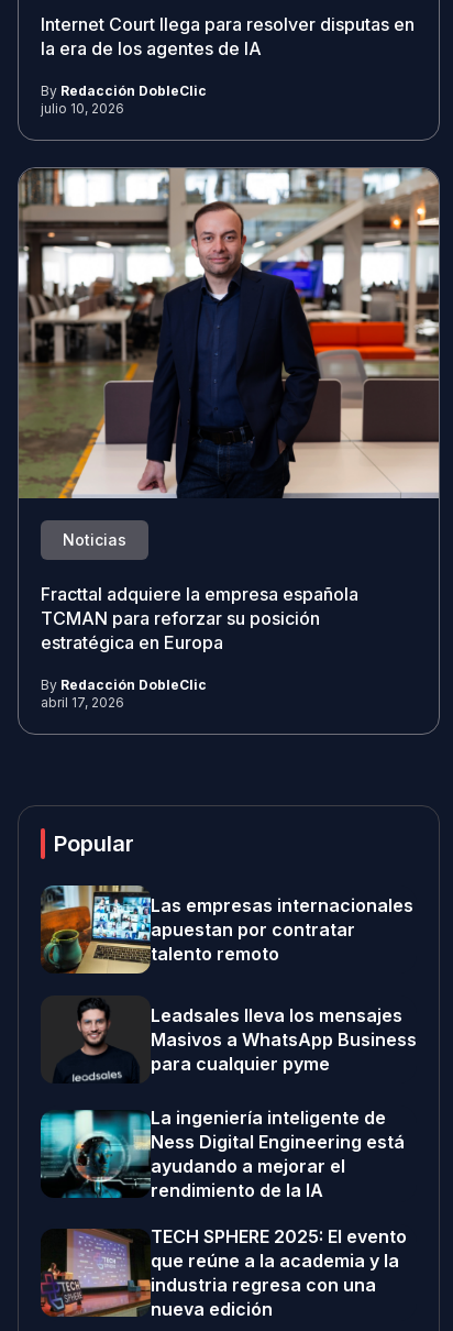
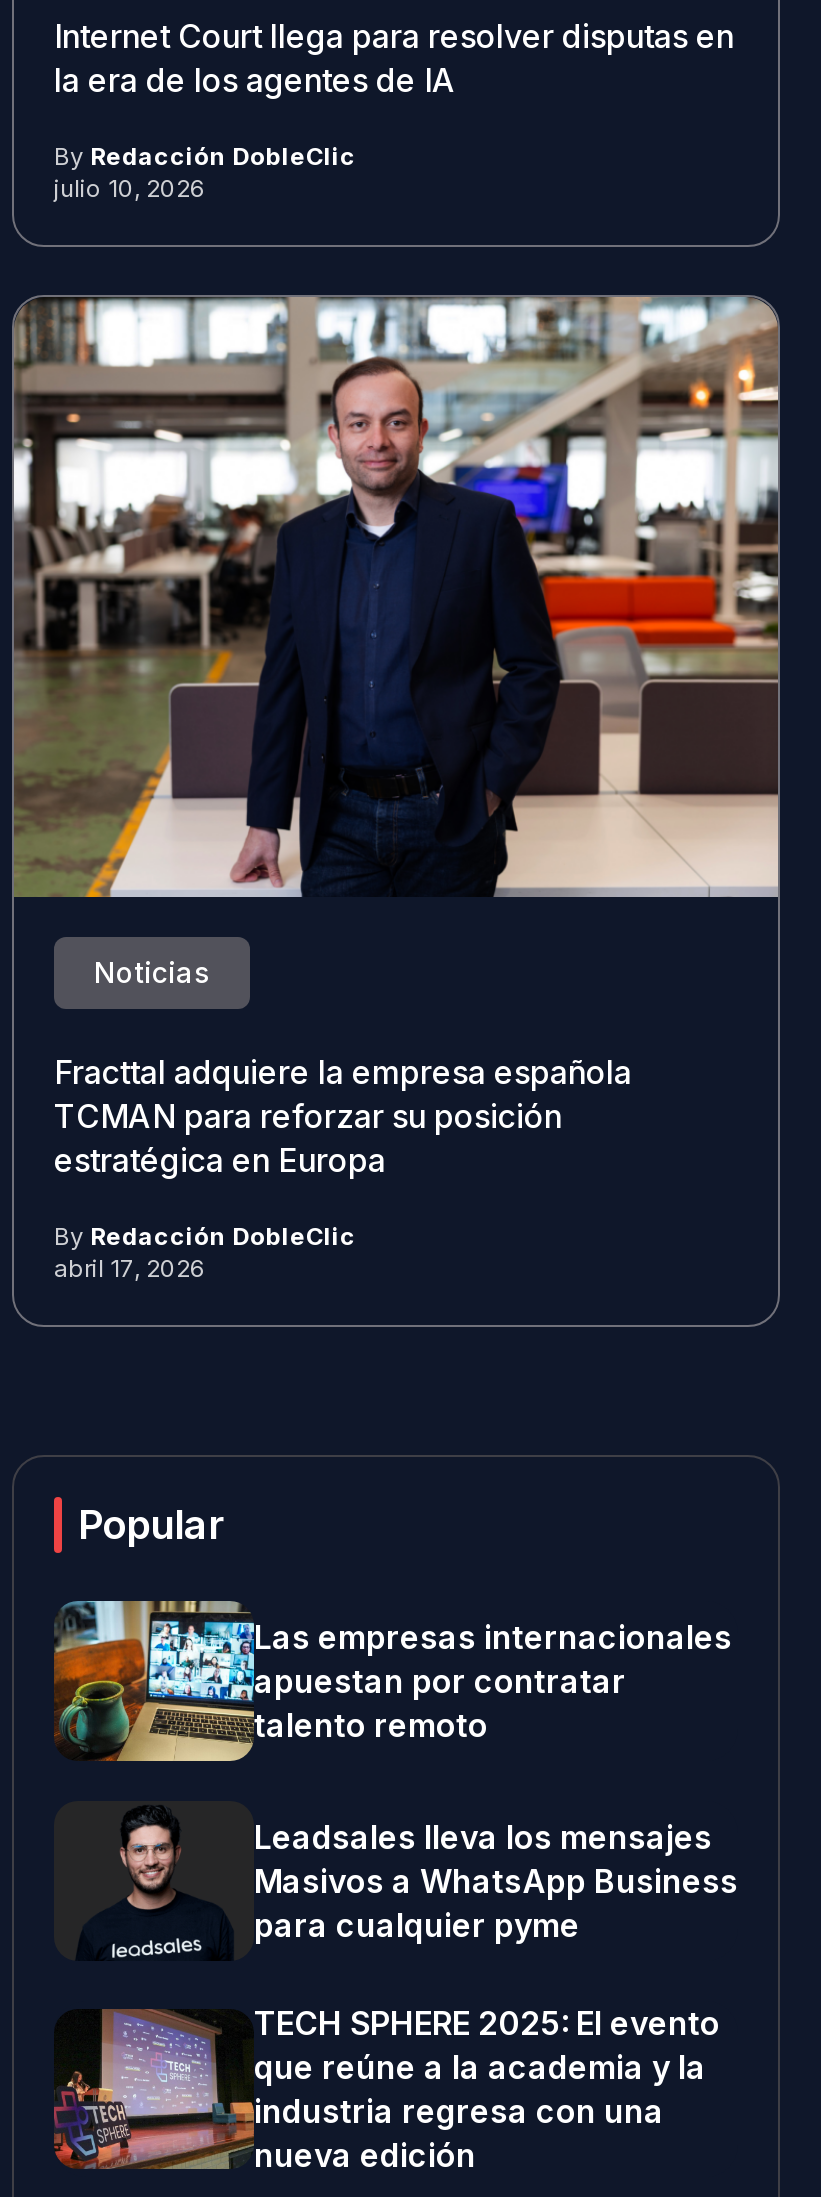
- [image]
- La ingeniería inteligente de
- Ness Digital Engineering está
- ayudando a mejorar el
- rendimiento de la IA
